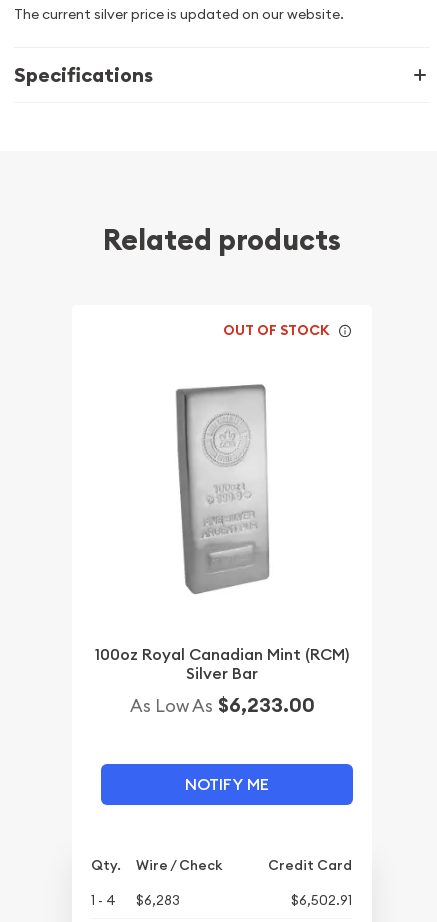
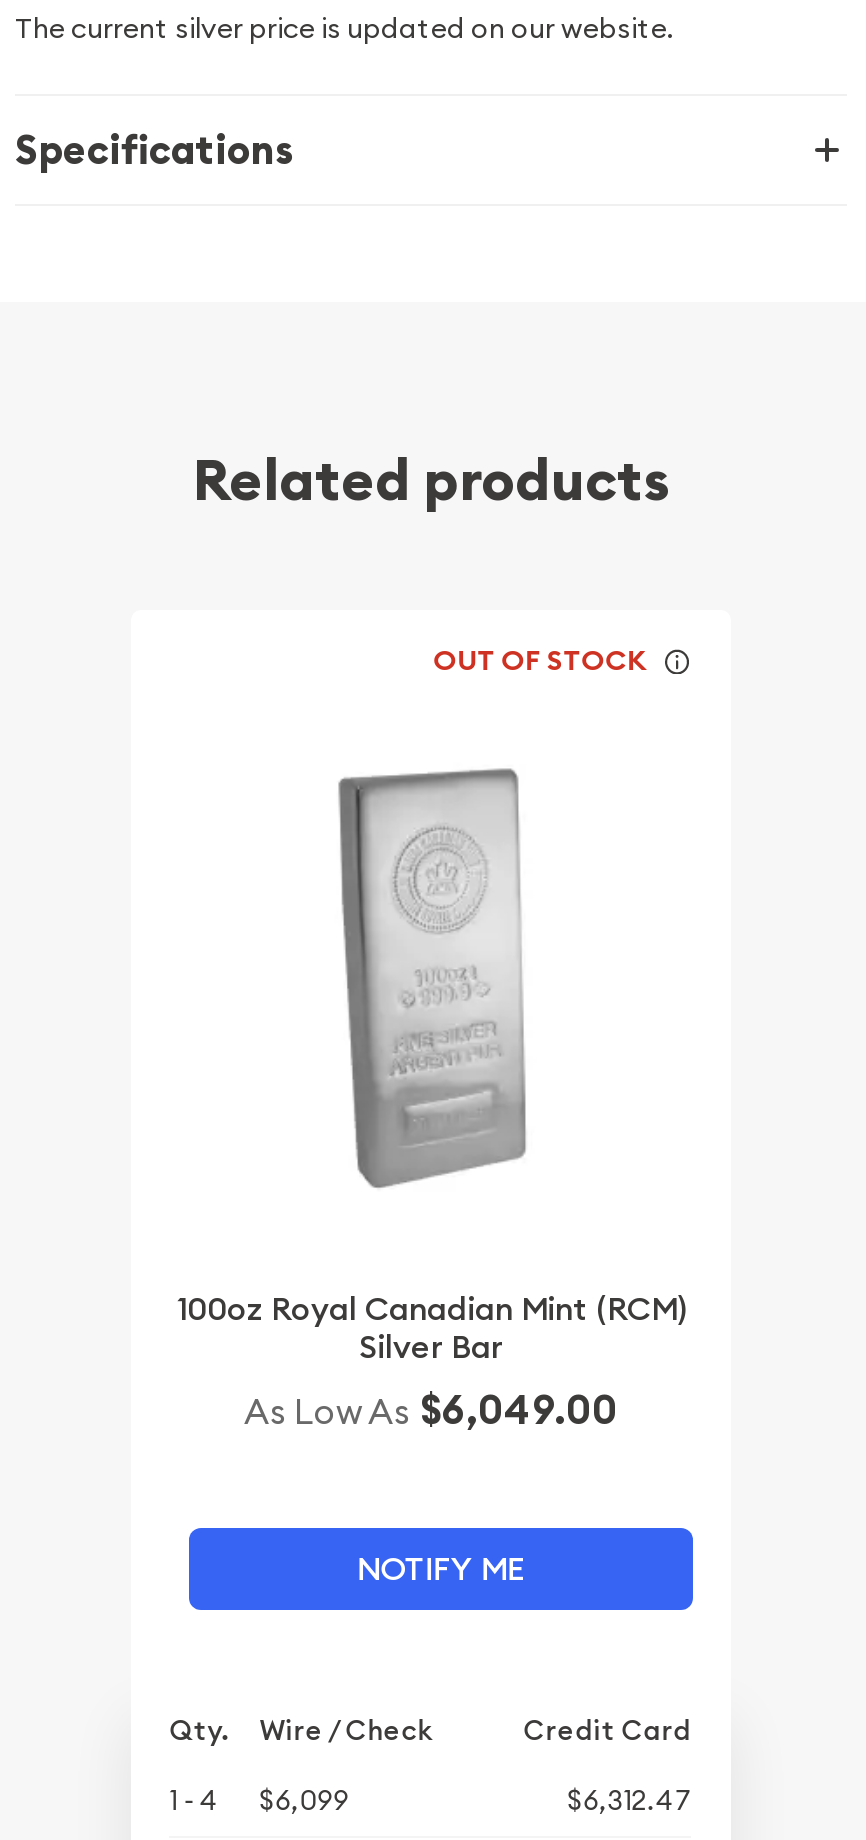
- As Low As $6,233.00
+ As Low As $6,049.00

- 1 - 4 $6,283
+ 1 - 4 $6,099

- $6,502.91
+ $6,312.47
